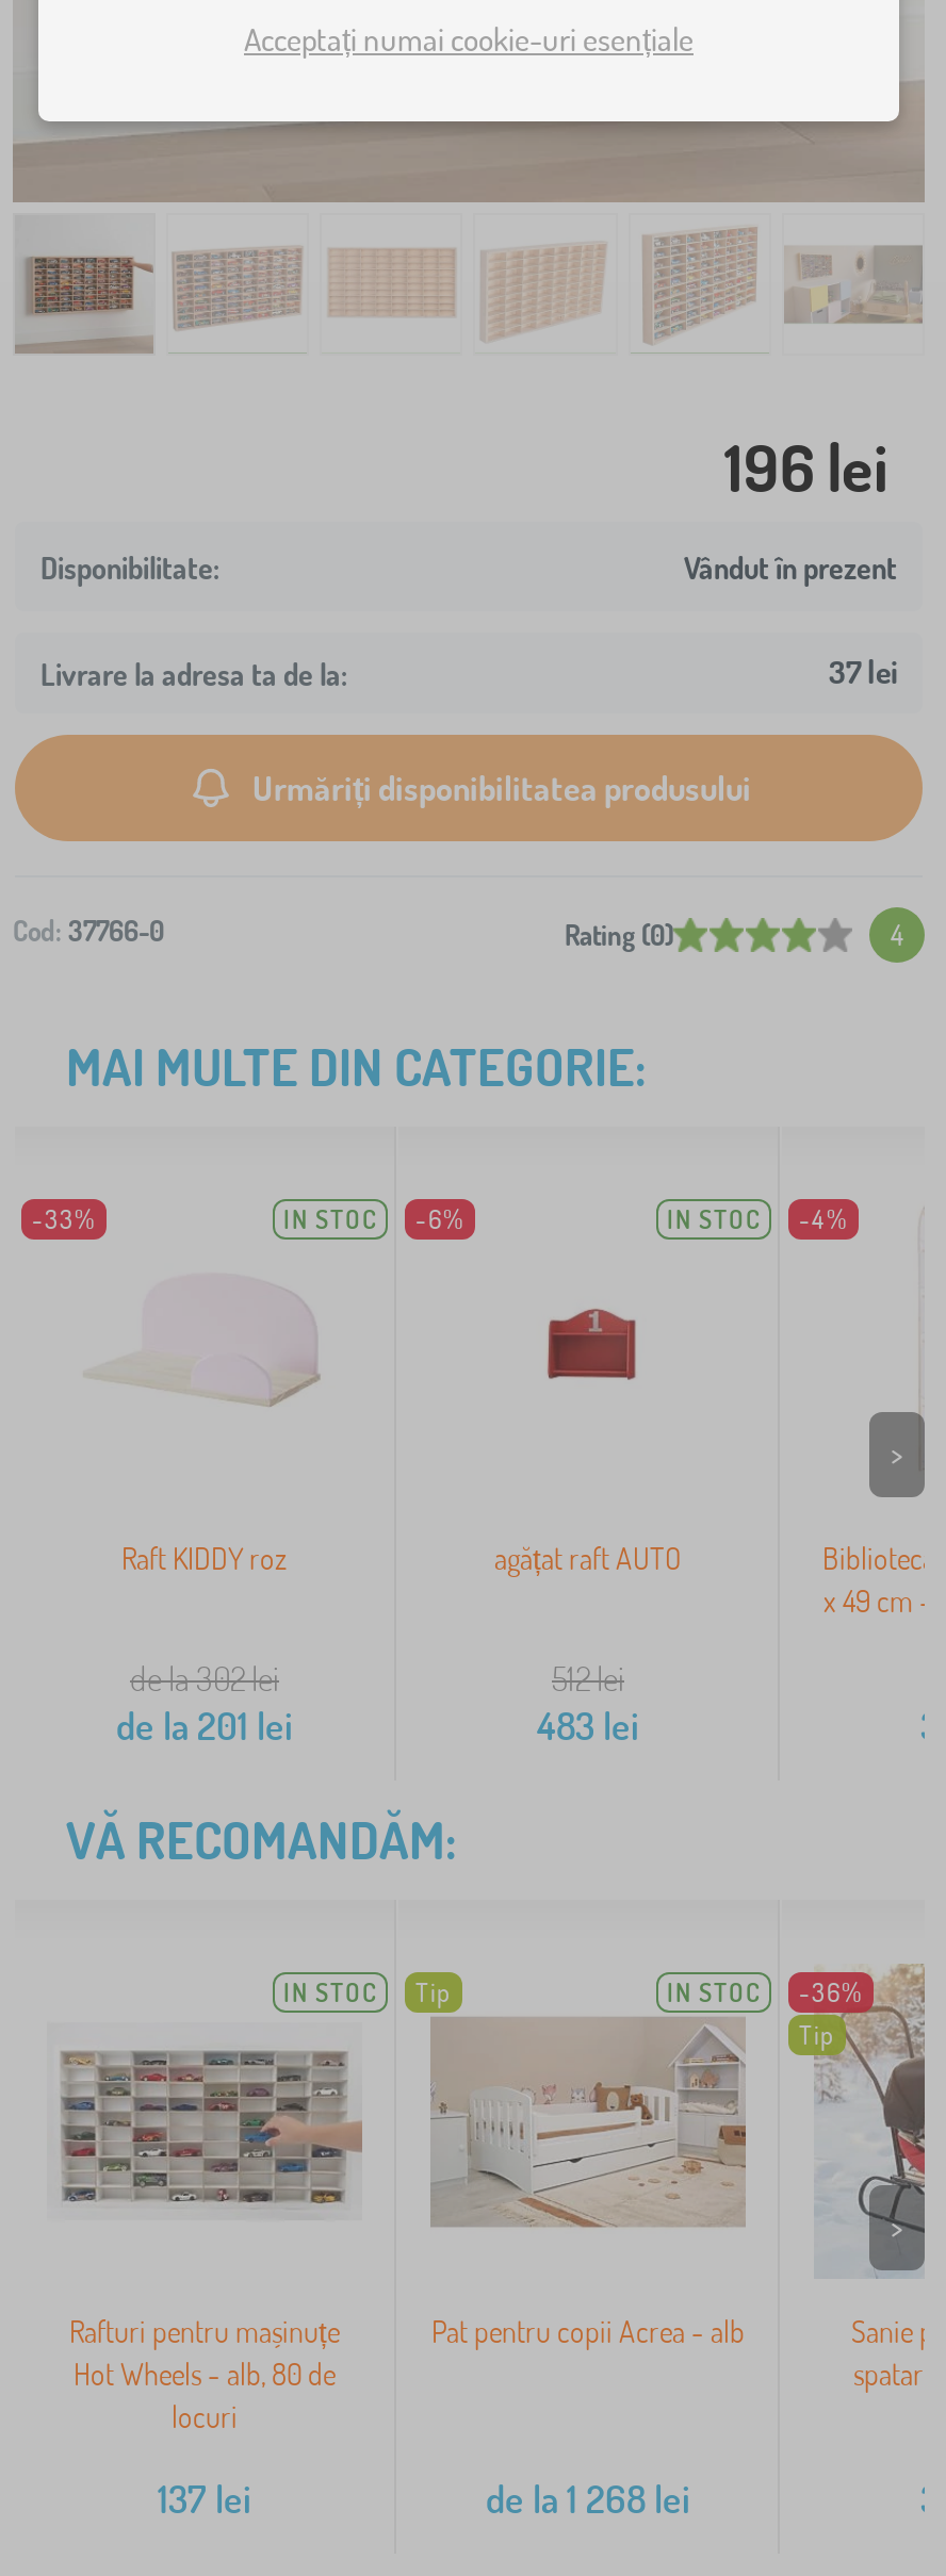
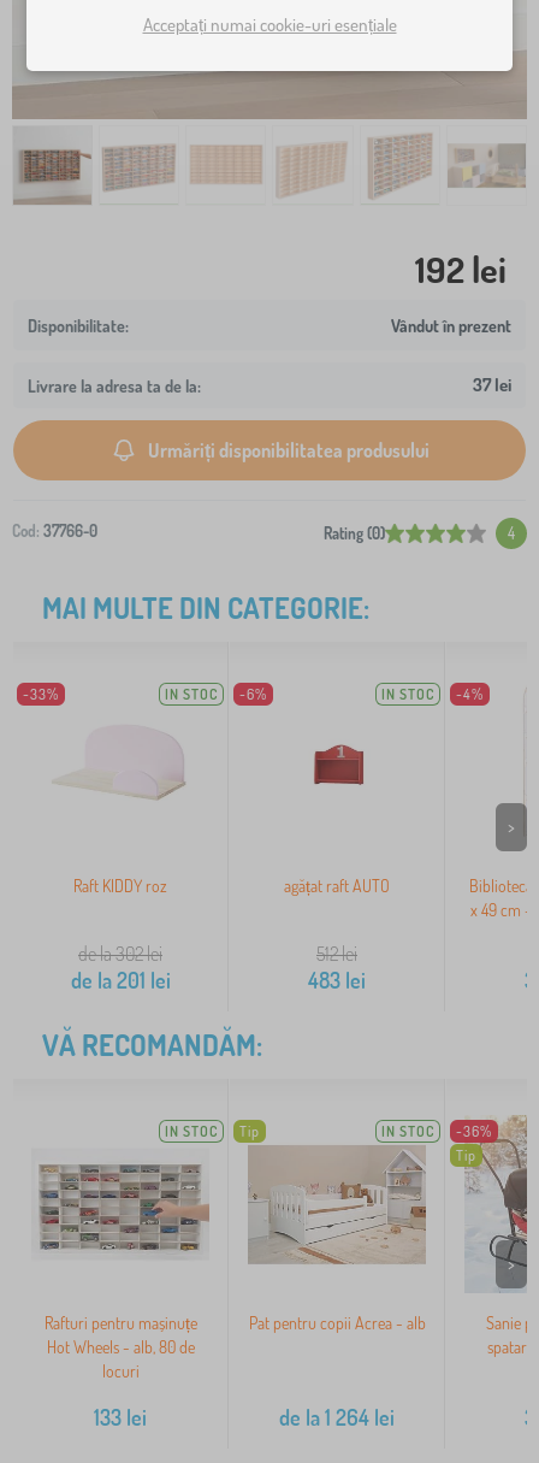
- 196 lei
+ 192 lei

- 137 lei
+ 133 lei

- de la 1 268 lei
+ de la 1 264 lei
